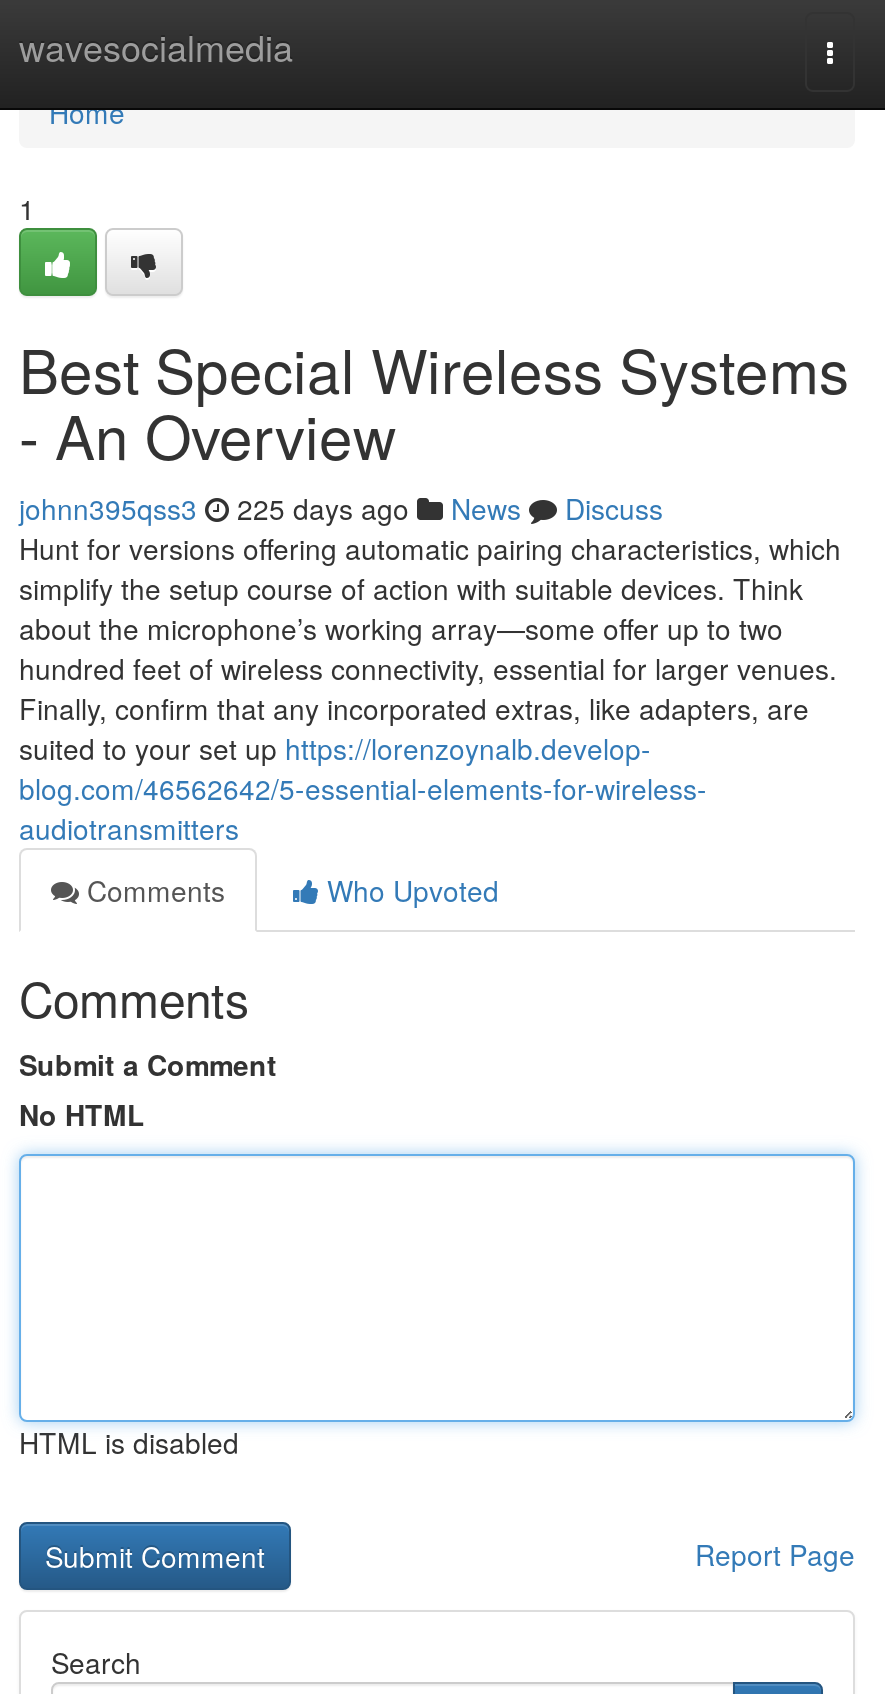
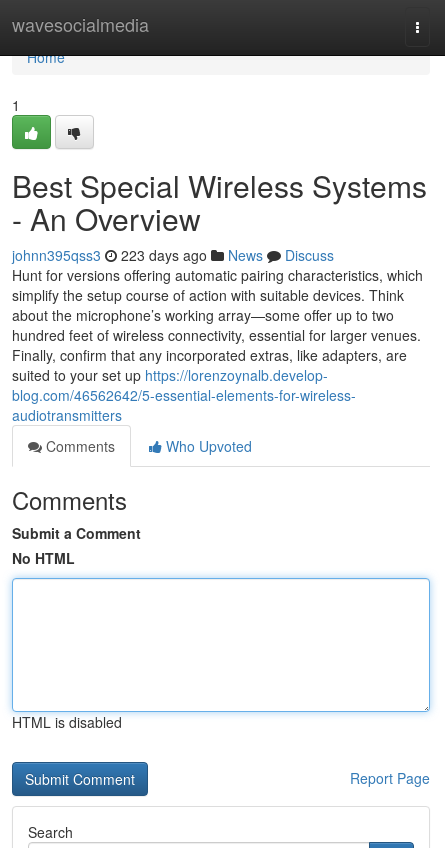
- johnn395qss3 225 days ago News Discuss
+ johnn395qss3 223 days ago News Discuss
